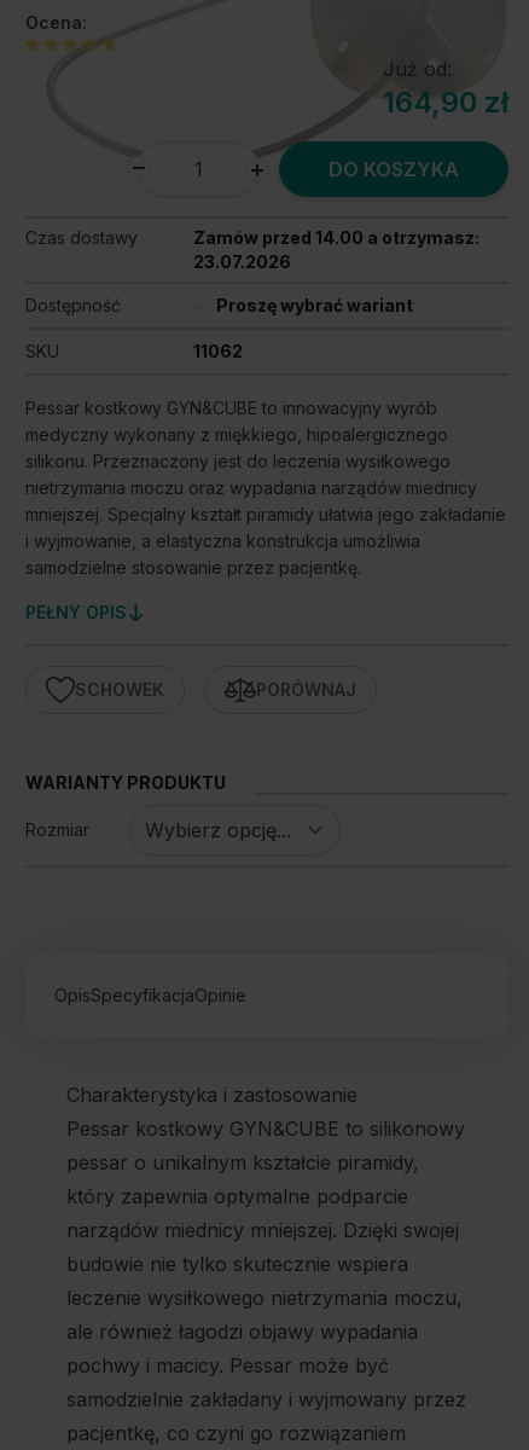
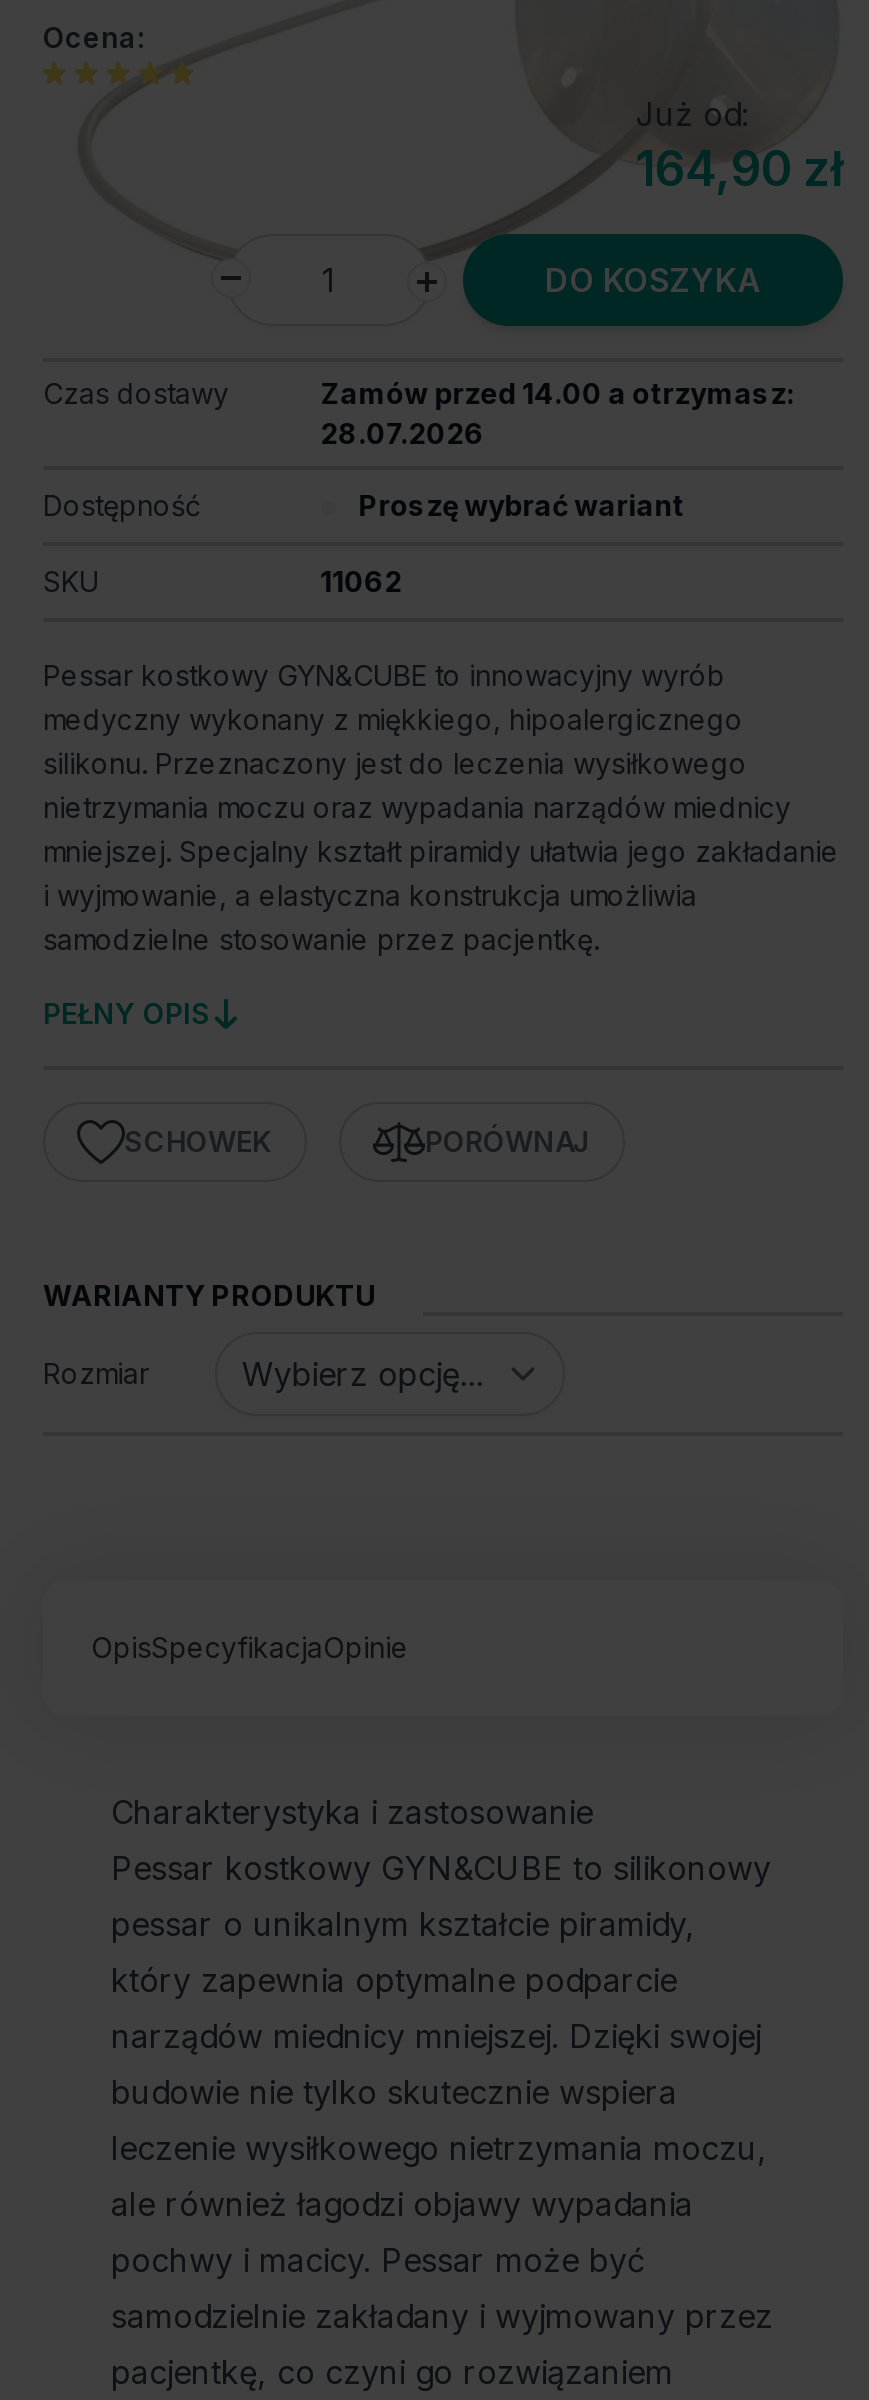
- 23.07.2026
+ 28.07.2026
